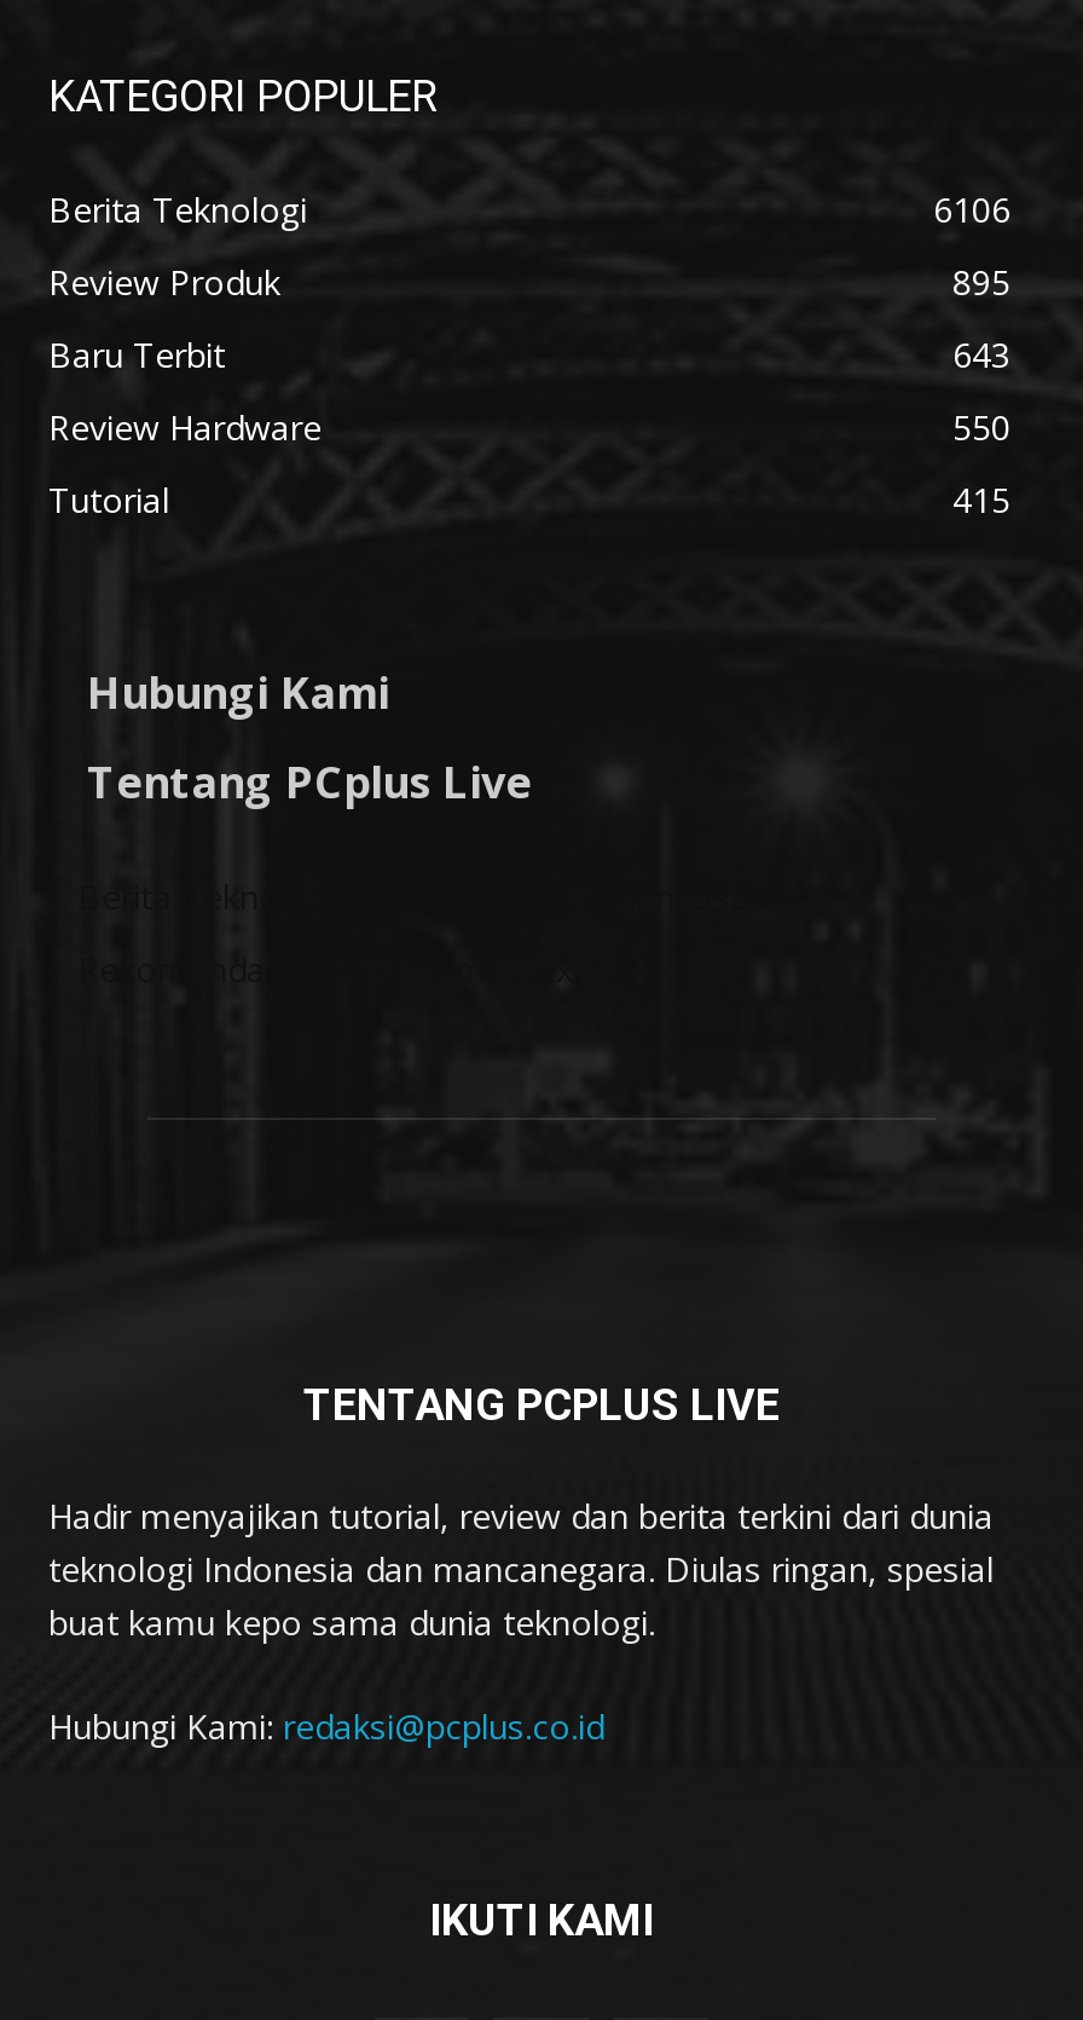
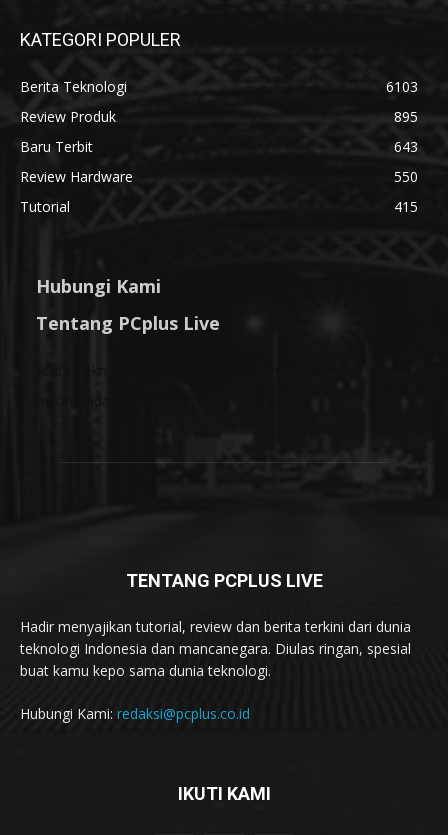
- 6106
+ 6103
